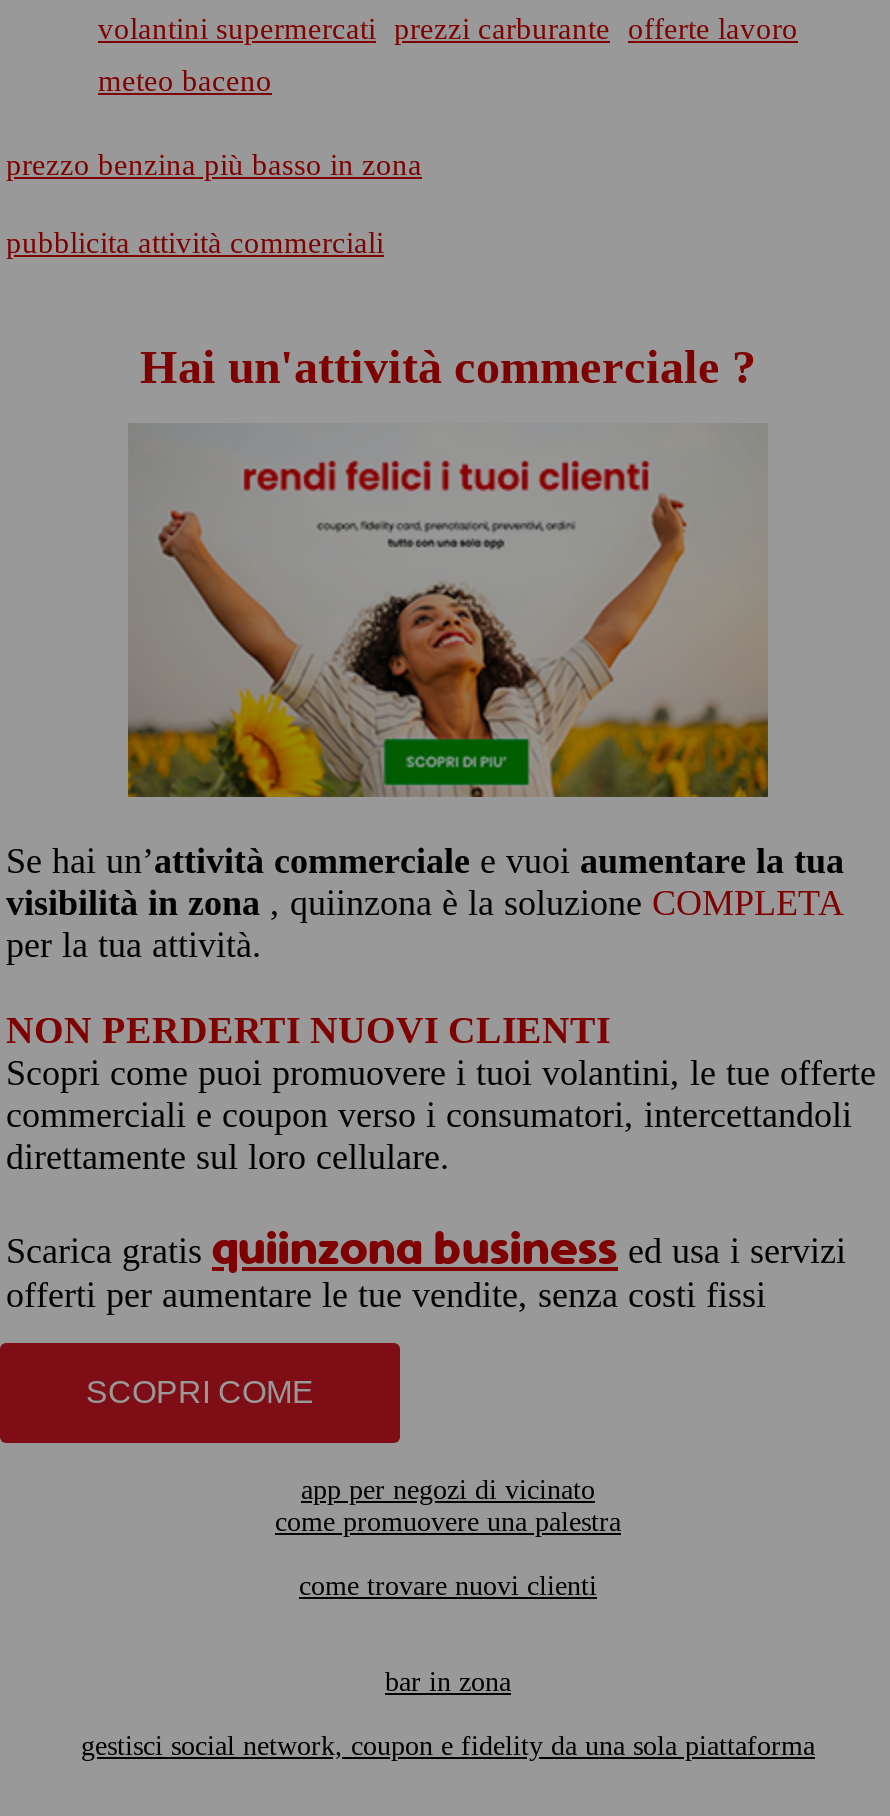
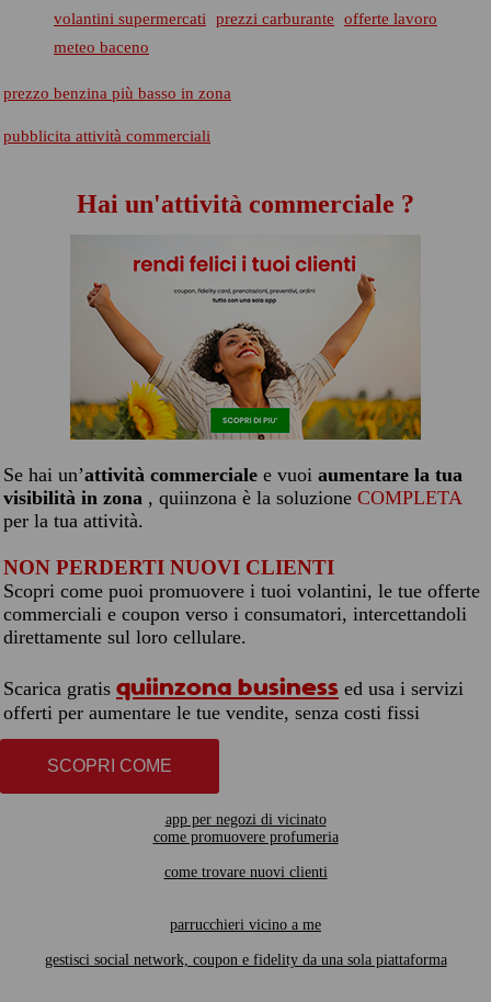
- come promuovere una palestra
+ come promuovere profumeria

- bar in zona
+ parrucchieri vicino a me
